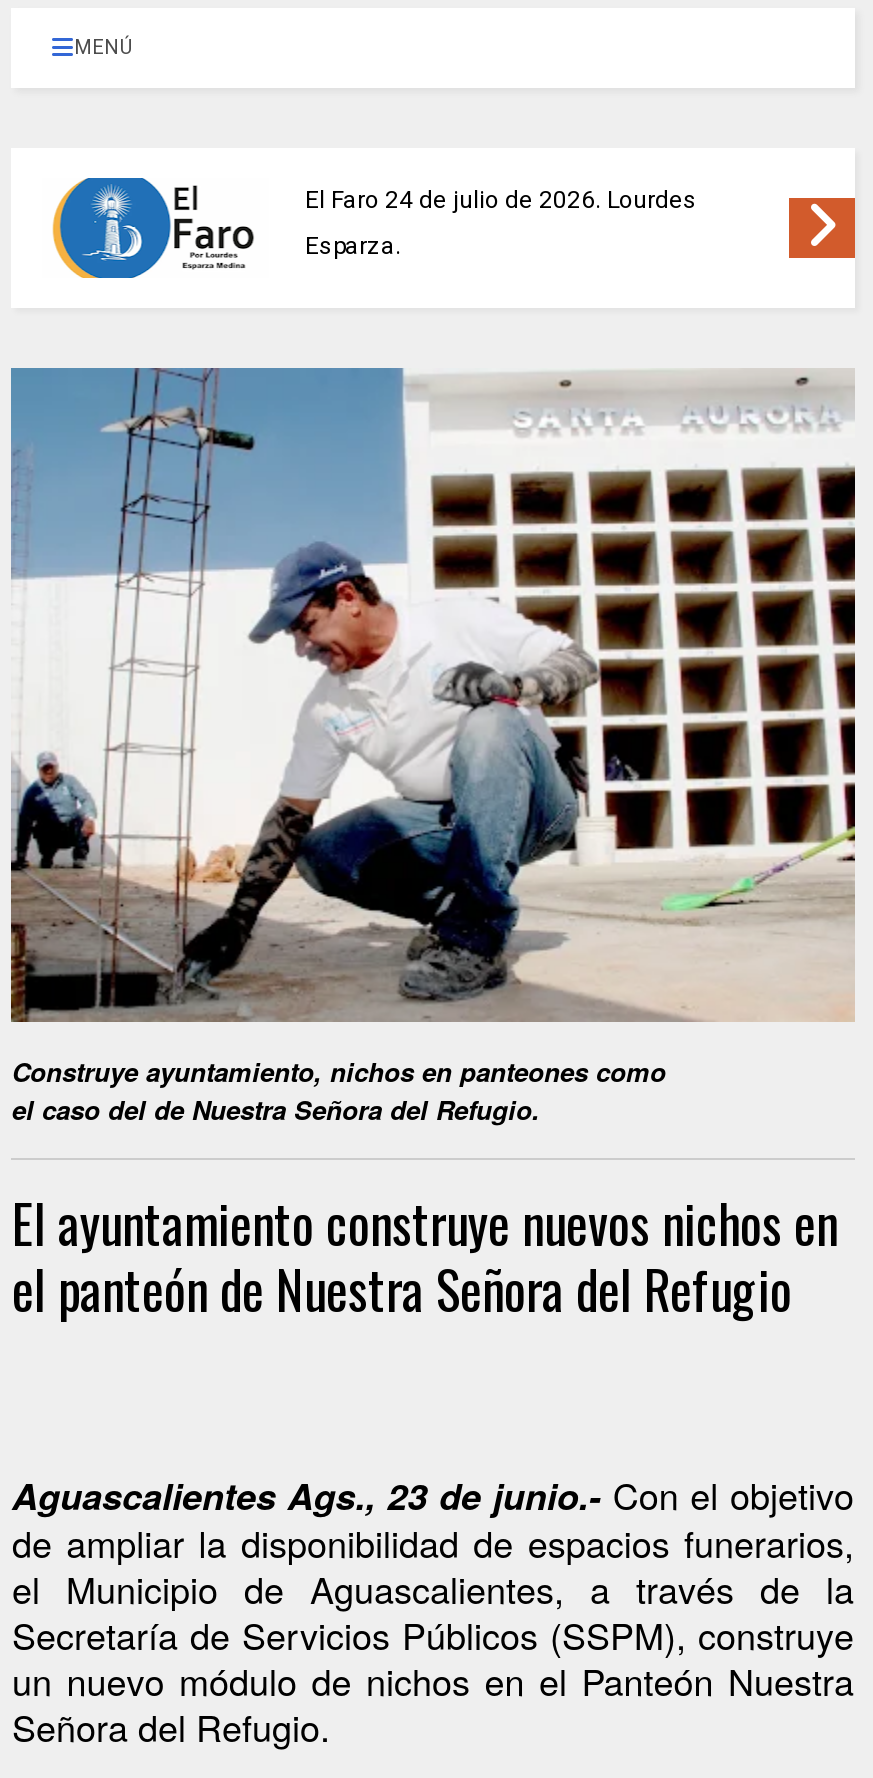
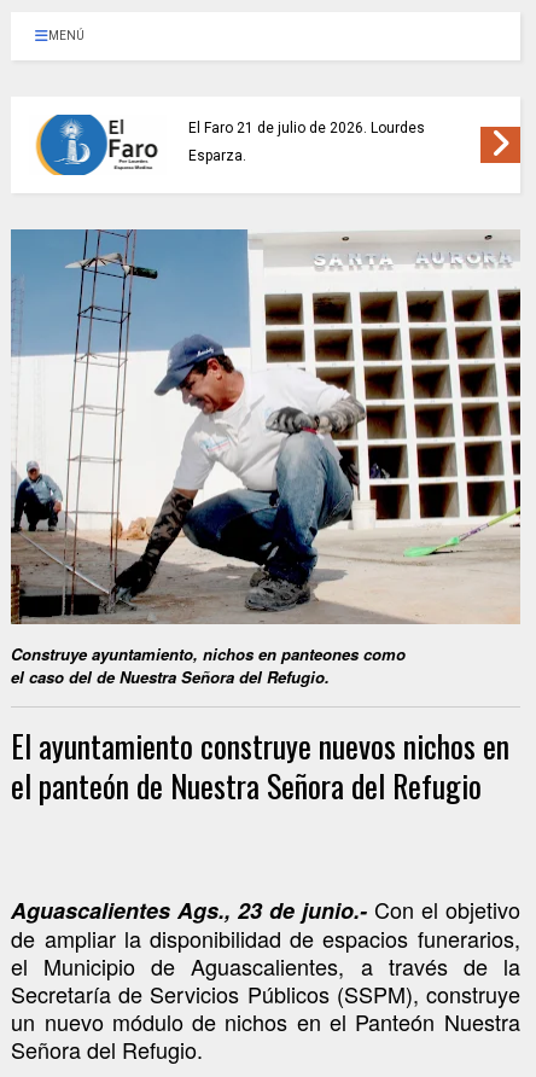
- El Faro 24 de julio de 2026. Lourdes
+ El Faro 21 de julio de 2026. Lourdes
